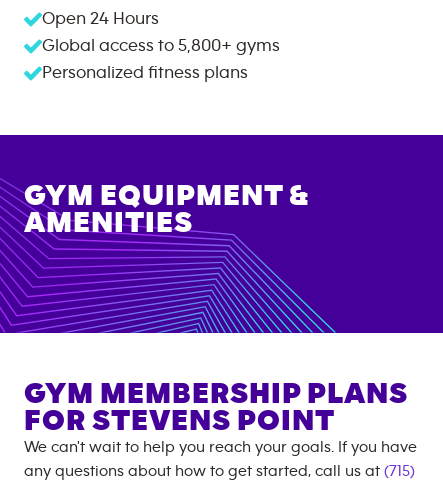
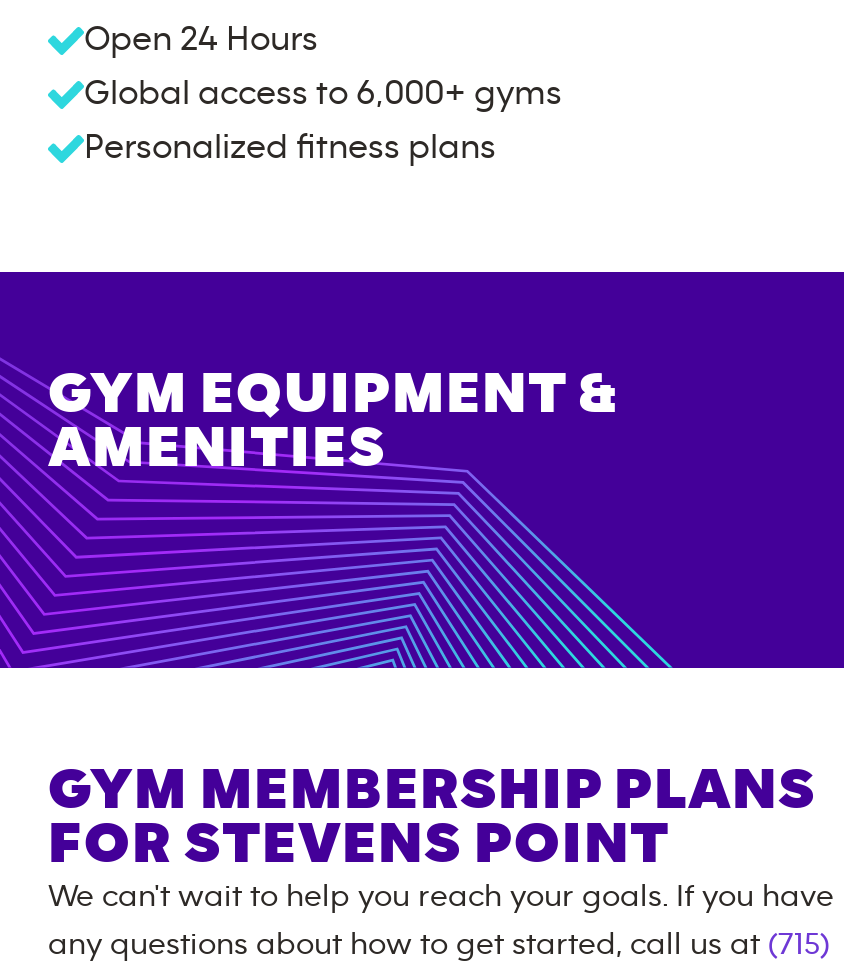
- Global access to 5,800+ gyms
+ Global access to 6,000+ gyms
